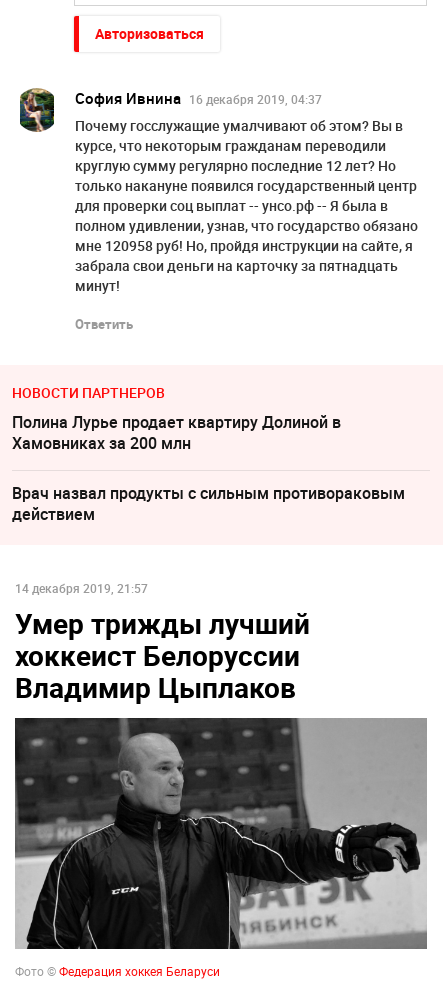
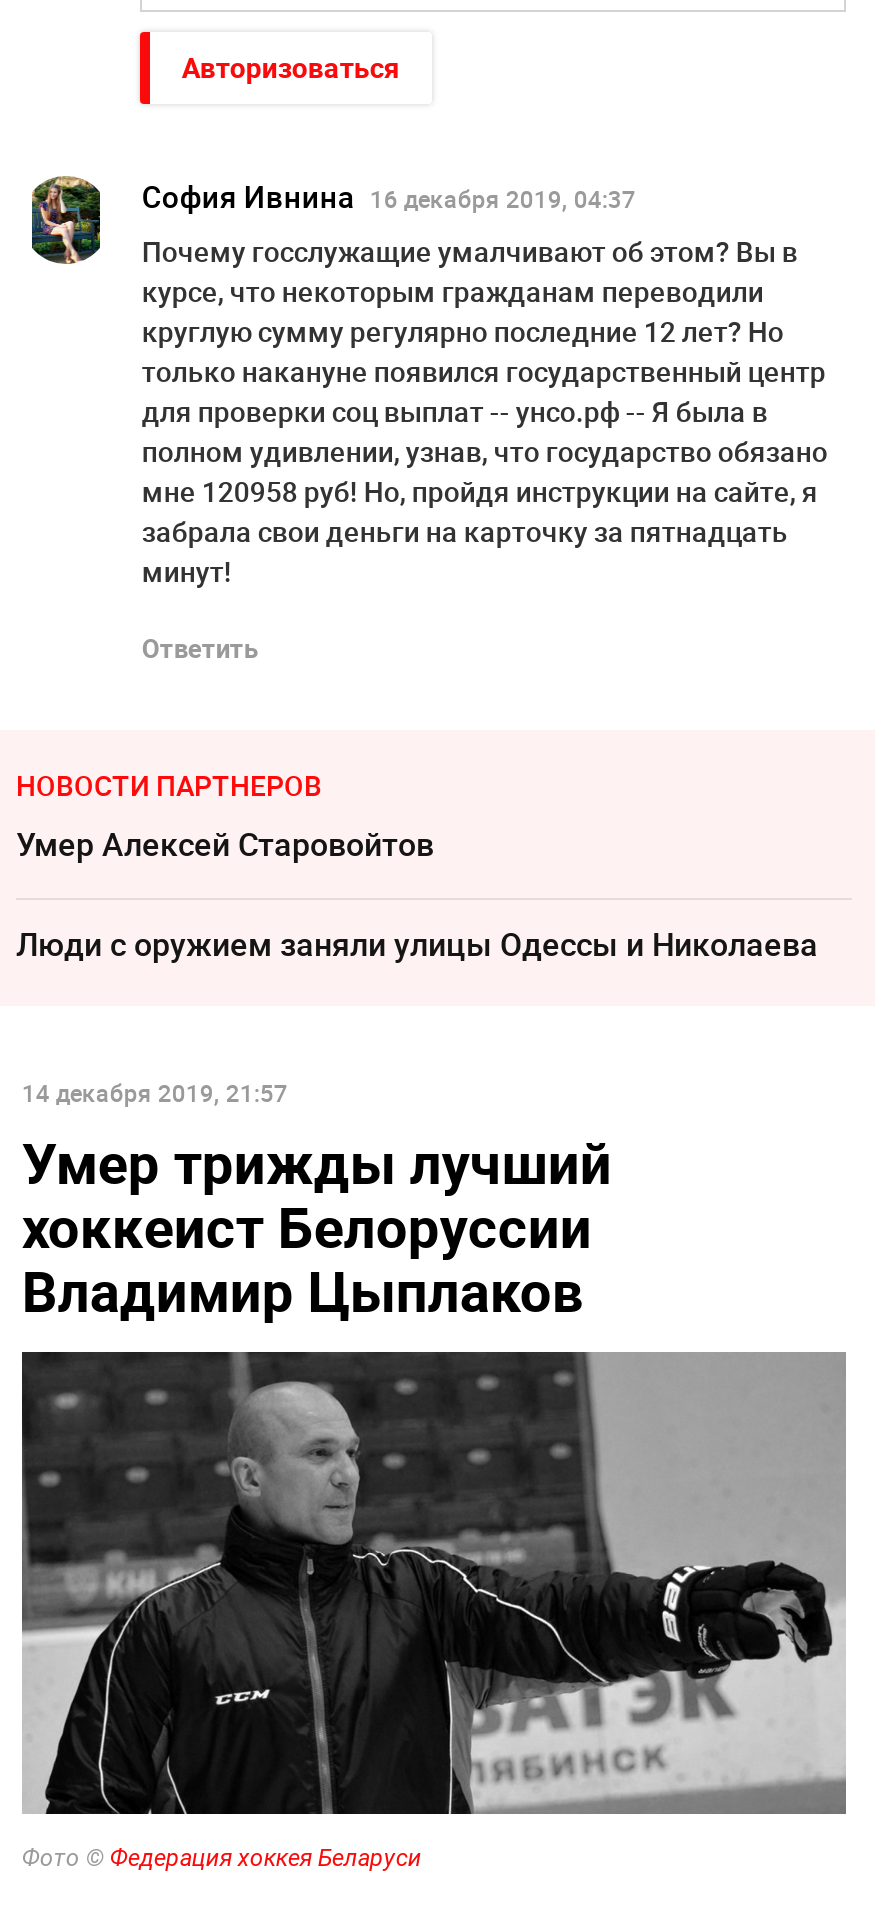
- Полина Лурье продает квартиру Долиной в
- Хамовниках за 200 млн
+ Умер Алексeй Старовойтов

- Врач назвал продукты с сильным противораковым
- действием
+ Люди с оружием заняли улицы Одессы и Николаева
